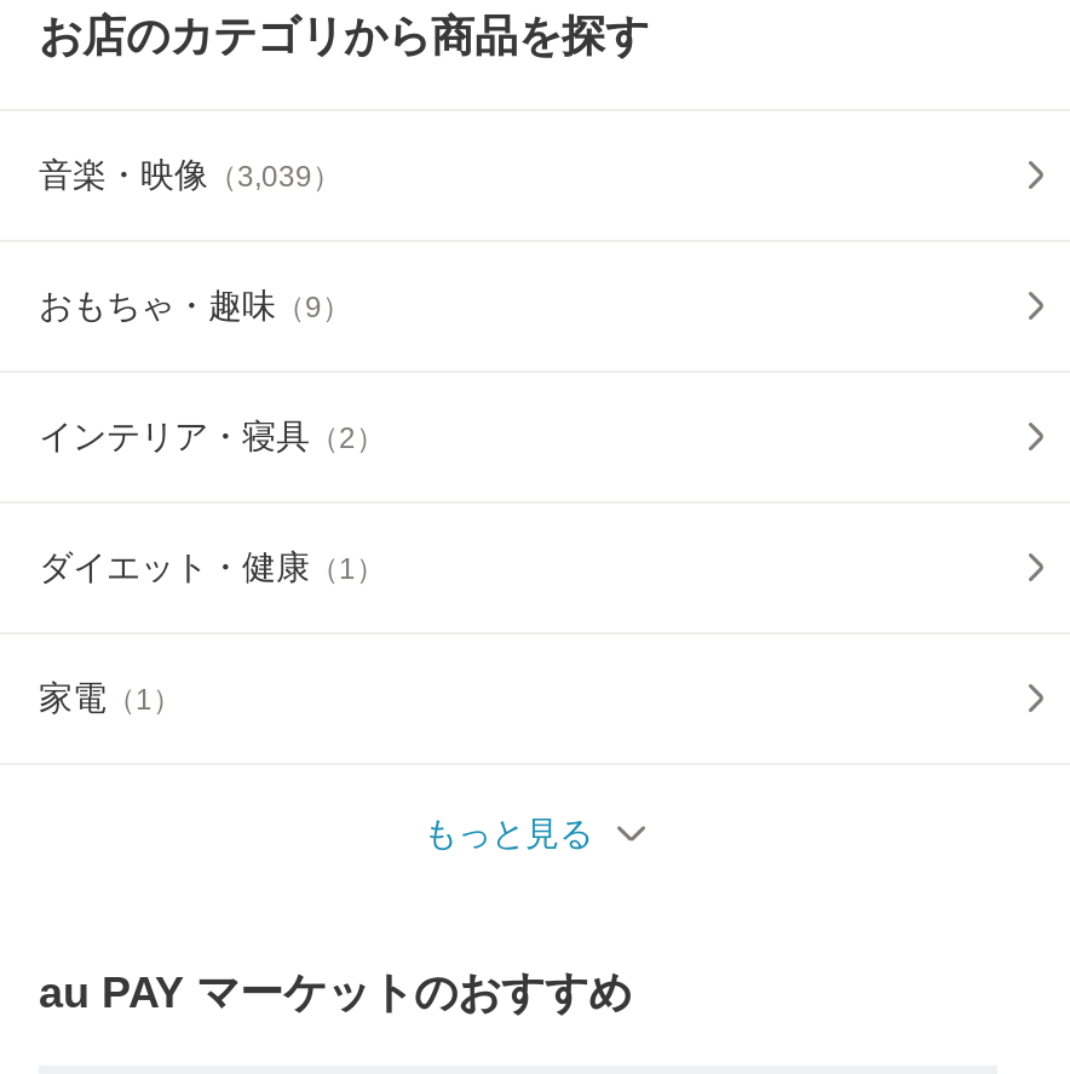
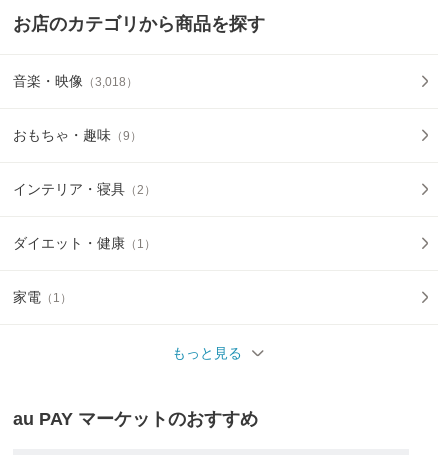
- 音楽・映像（3,039）
+ 音楽・映像（3,018）
